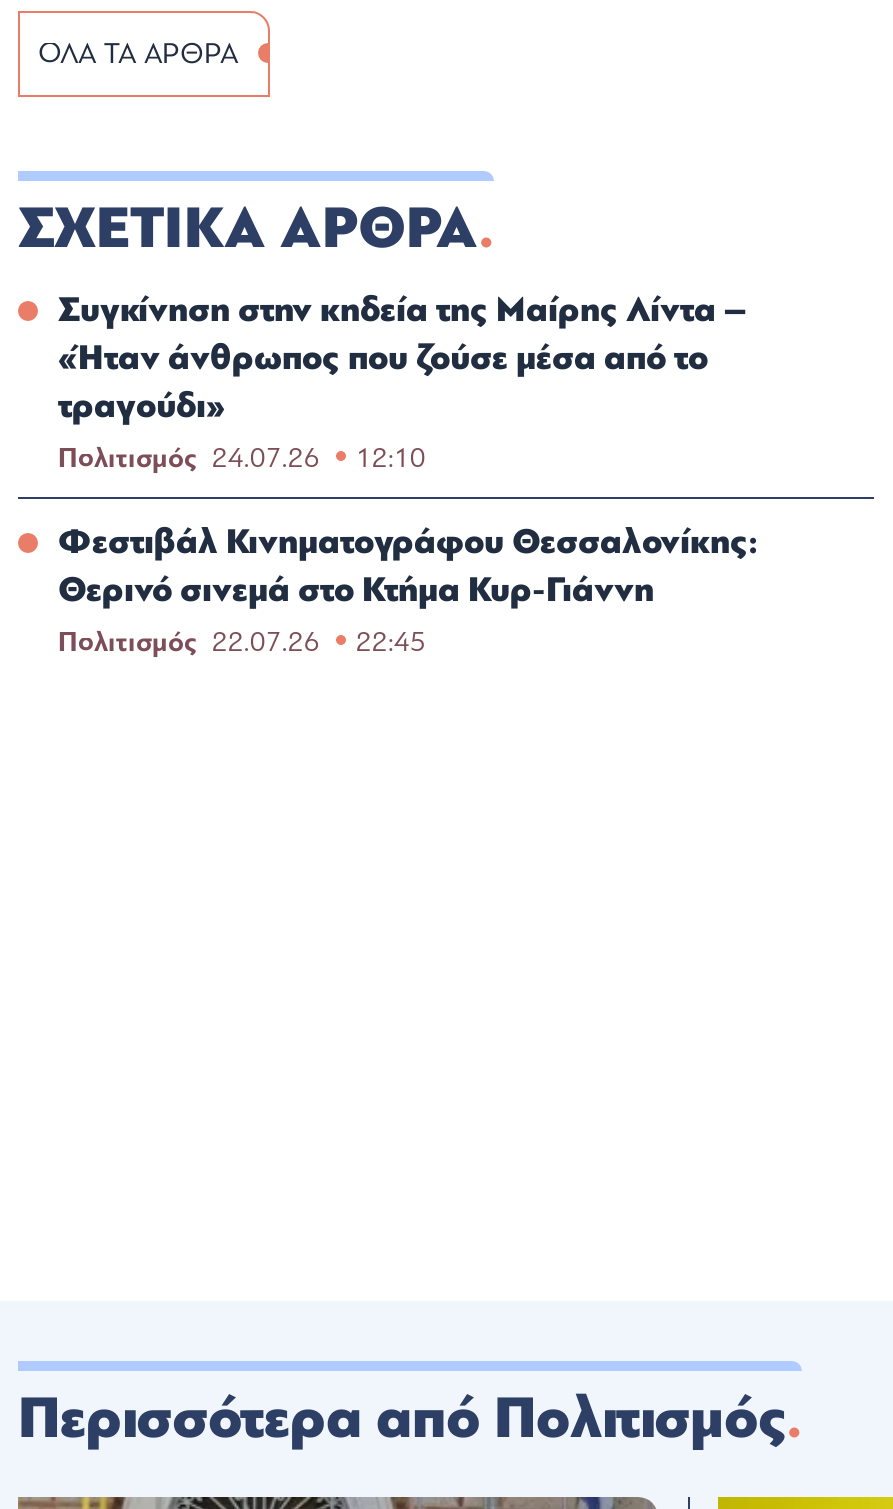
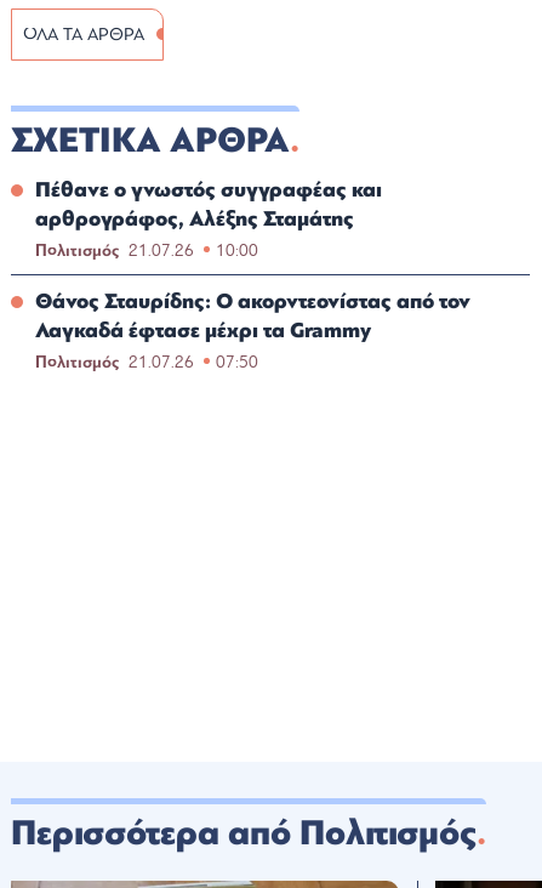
- Συγκίνηση στην κηδεία της Μαίρης Λίντα –
- «Ήταν άνθρωπος που ζούσε μέσα από το
- τραγούδι»
- Πολιτισμός 24.07.26
- 12:10
+ Πέθανε ο γνωστός συγγραφέας και
+ αρθρογράφος, Αλέξης Σταμάτης
+ Πολιτισμός 21.07.26
+ 10:00

- Φεστιβάλ Κινηματογράφου Θεσσαλονίκης:
- Θερινό σινεμά στο Κτήμα Κυρ-Γιάννη
- Πολιτισμός 22.07.26
- 22:45
+ Θάνος Σταυρίδης: O ακορντεονίστας από τον
+ Λαγκαδά έφτασε μέχρι τα Grammy
+ Πολιτισμός 21.07.26
+ 07:50
